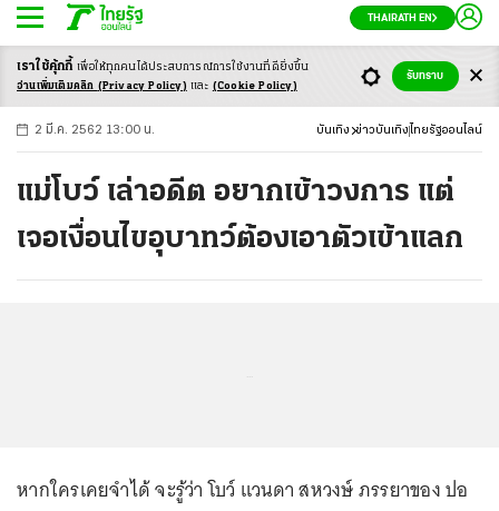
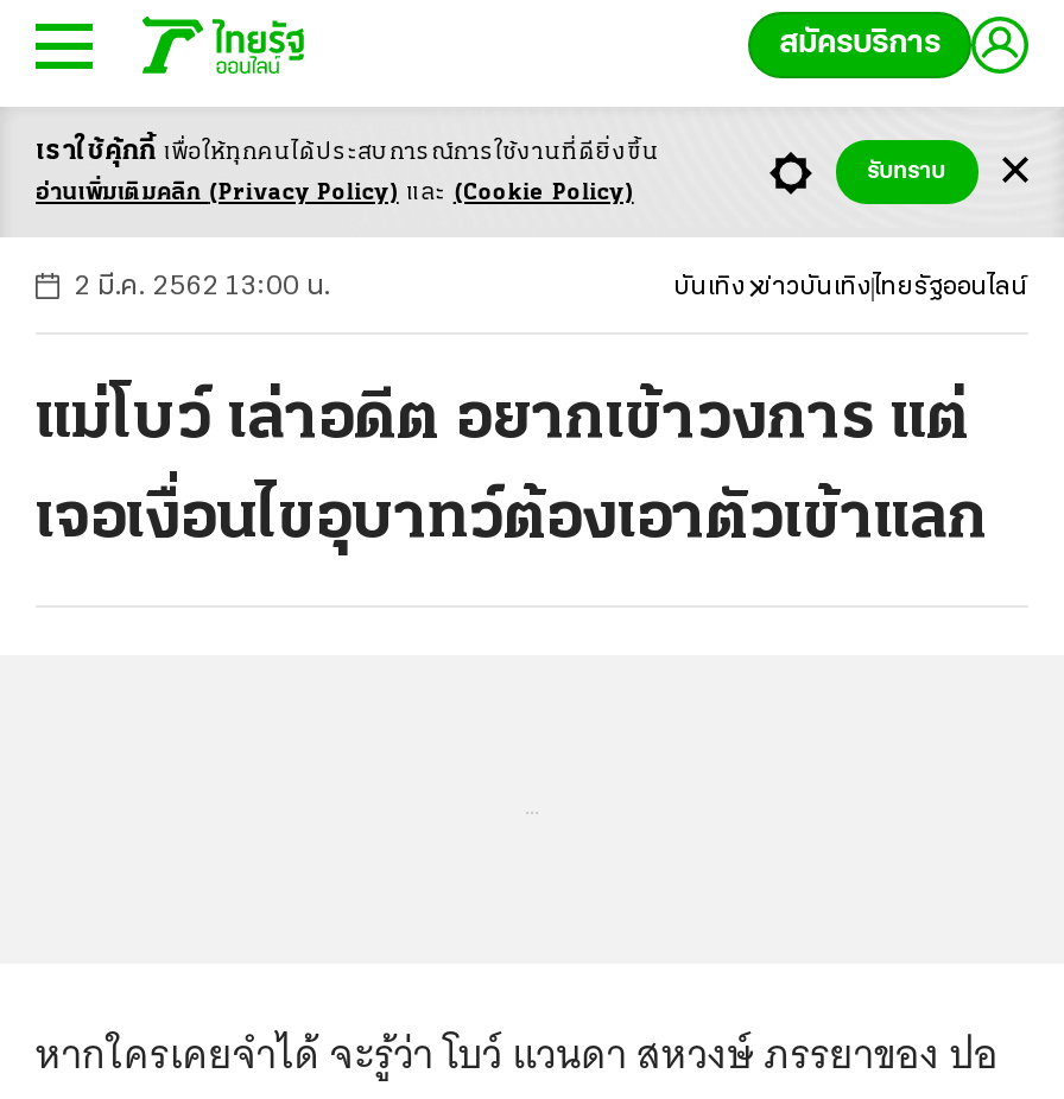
- THAIRATH EN
+ สมัครบริการ
